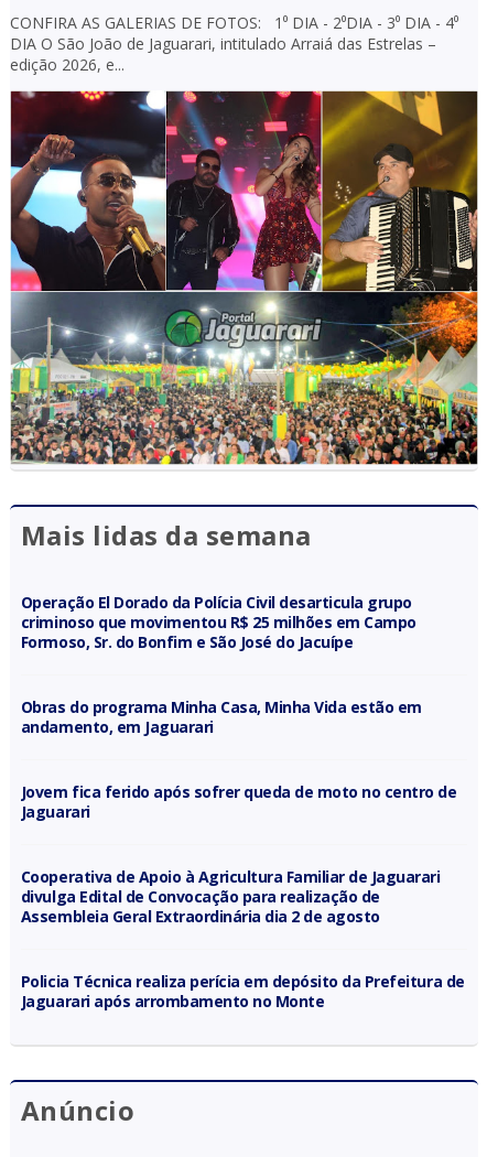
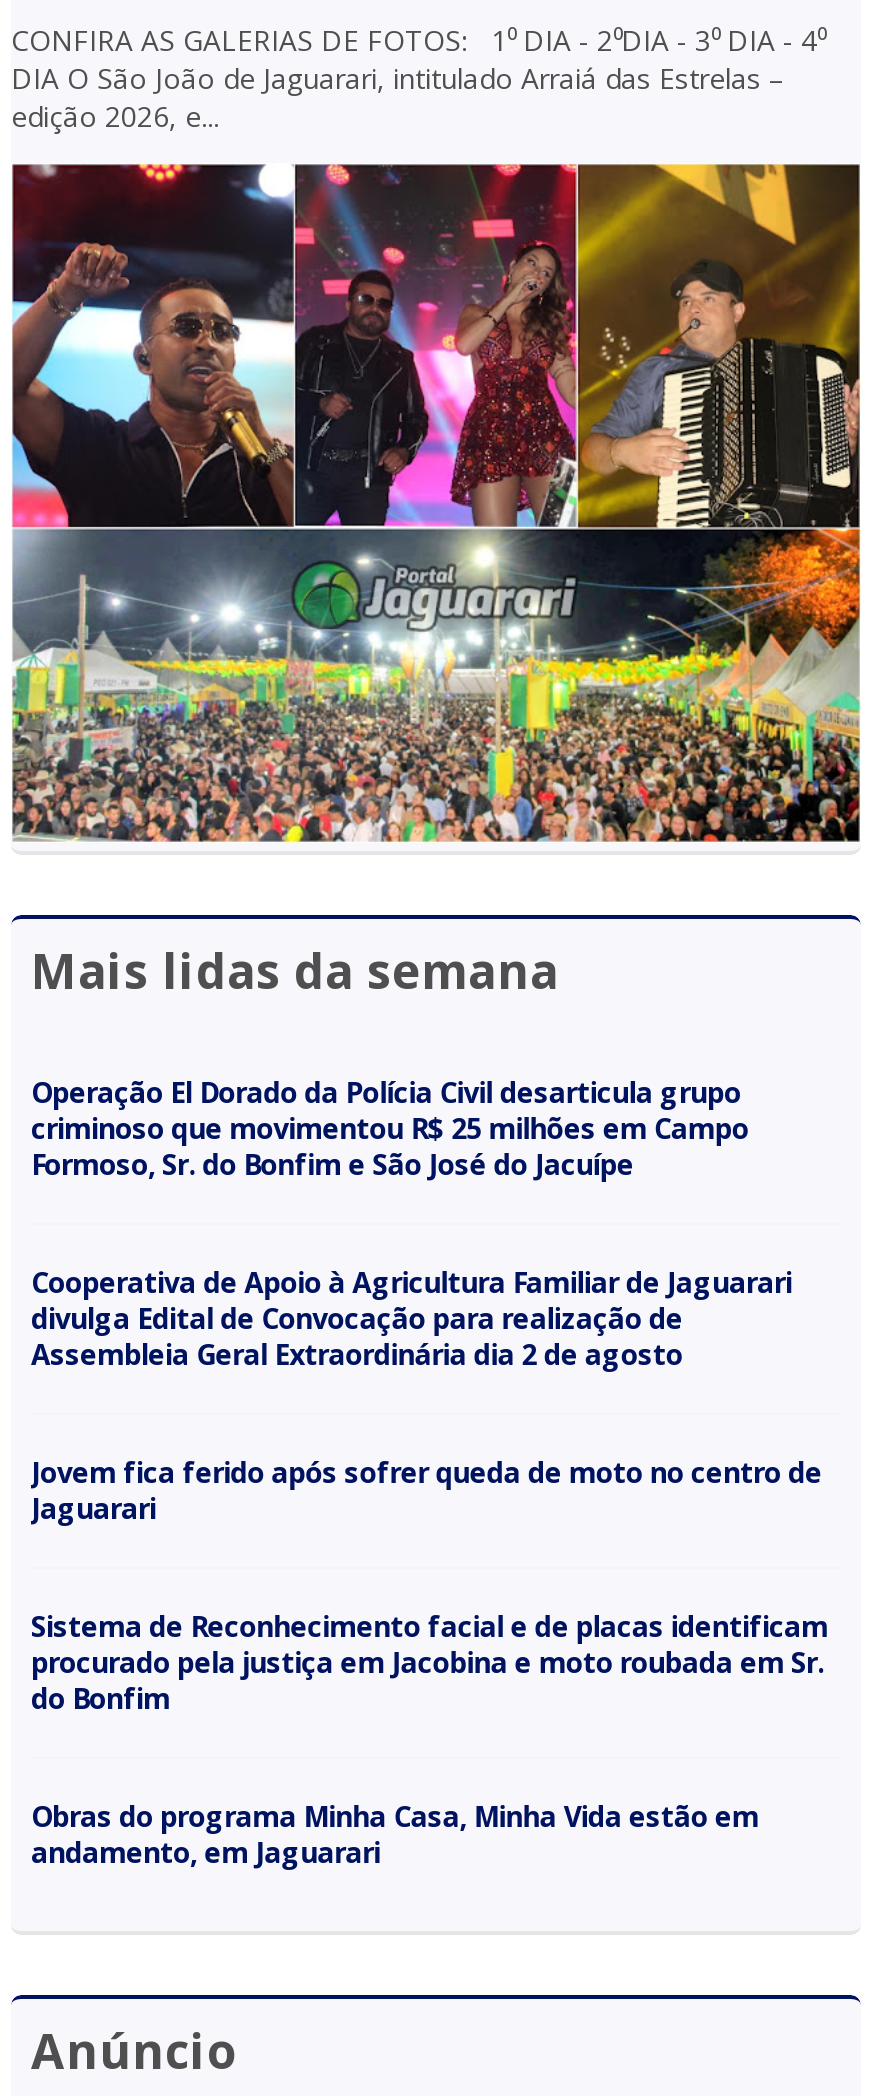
moved down: Obras do programa Minha Casa, Minha Vida estão em | andamento, em Jaguarari | Jovem fica ferido após sofrer queda de moto no centro de | Jaguarari

moved up: Cooperativa de Apoio à Agricultura Familiar de Jaguarari | divulga Edital de Convocação para realização de | Assembleia Geral Extraordinária dia 2 de agosto

- Policia Técnica realiza perícia em depósito da Prefeitura de
- Jaguarari após arrombamento no Monte
+ Sistema de Reconhecimento facial e de placas identificam
+ procurado pela justiça em Jacobina e moto roubada em Sr.
+ do Bonfim
